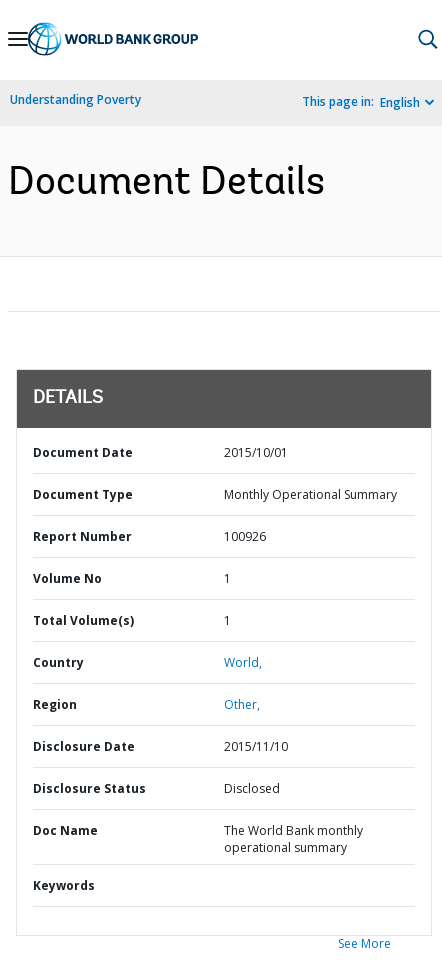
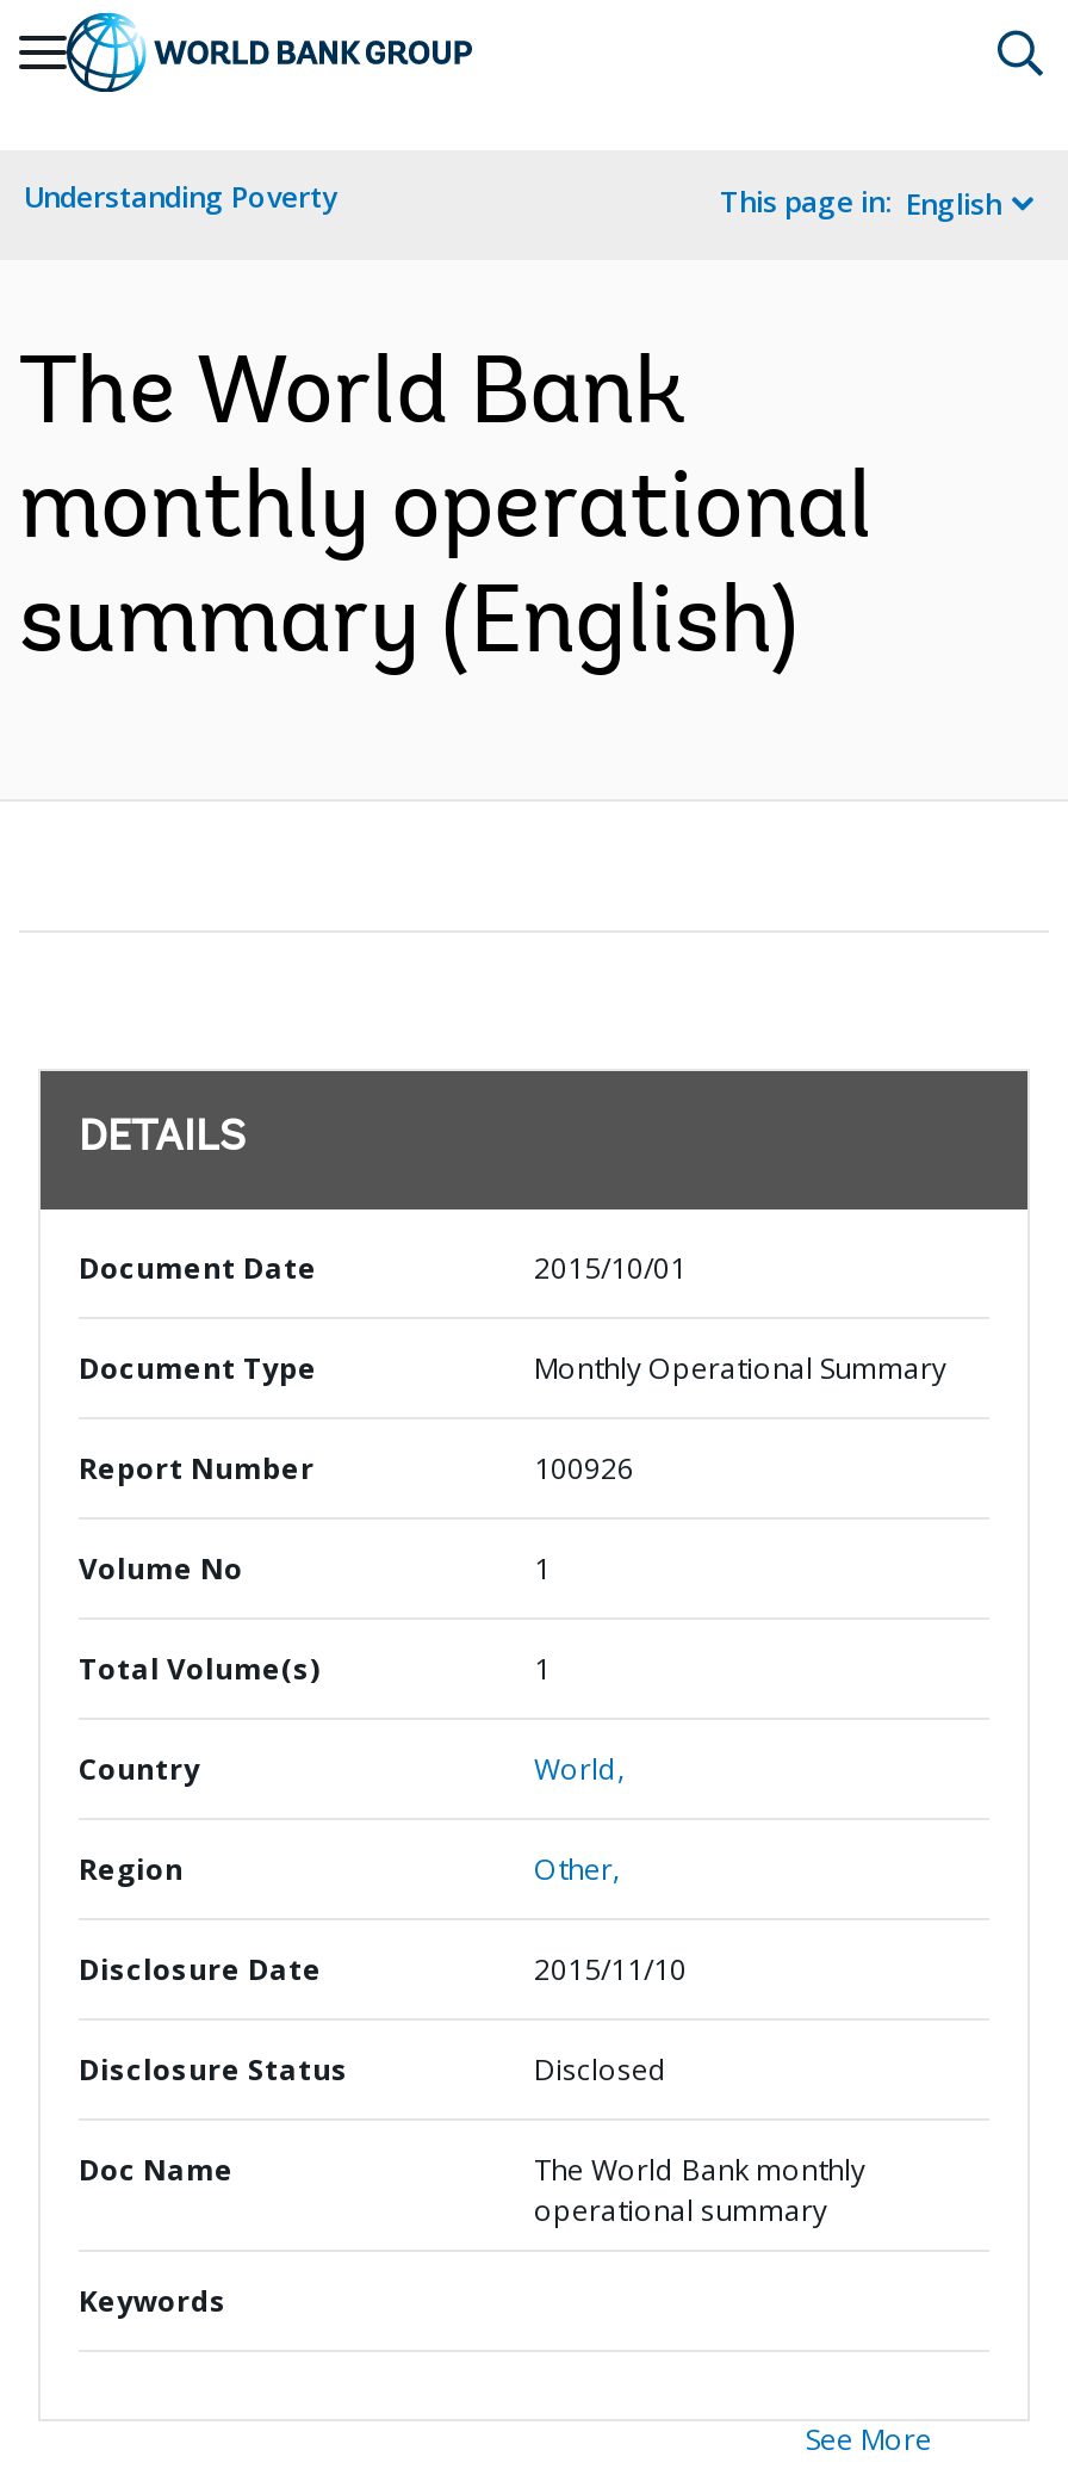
- Document Details
+ The World Bank
+ monthly operational
+ summary (English)
